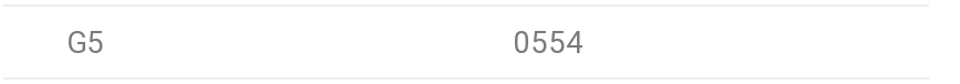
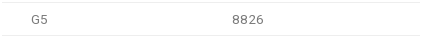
- 0554
+ 8826
